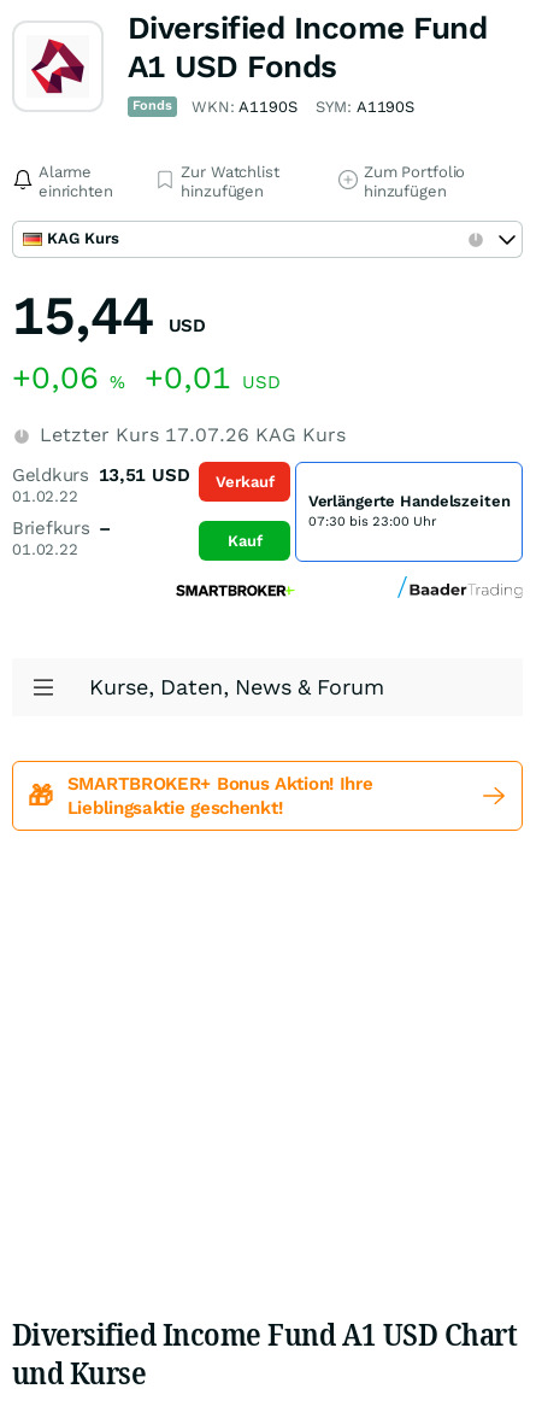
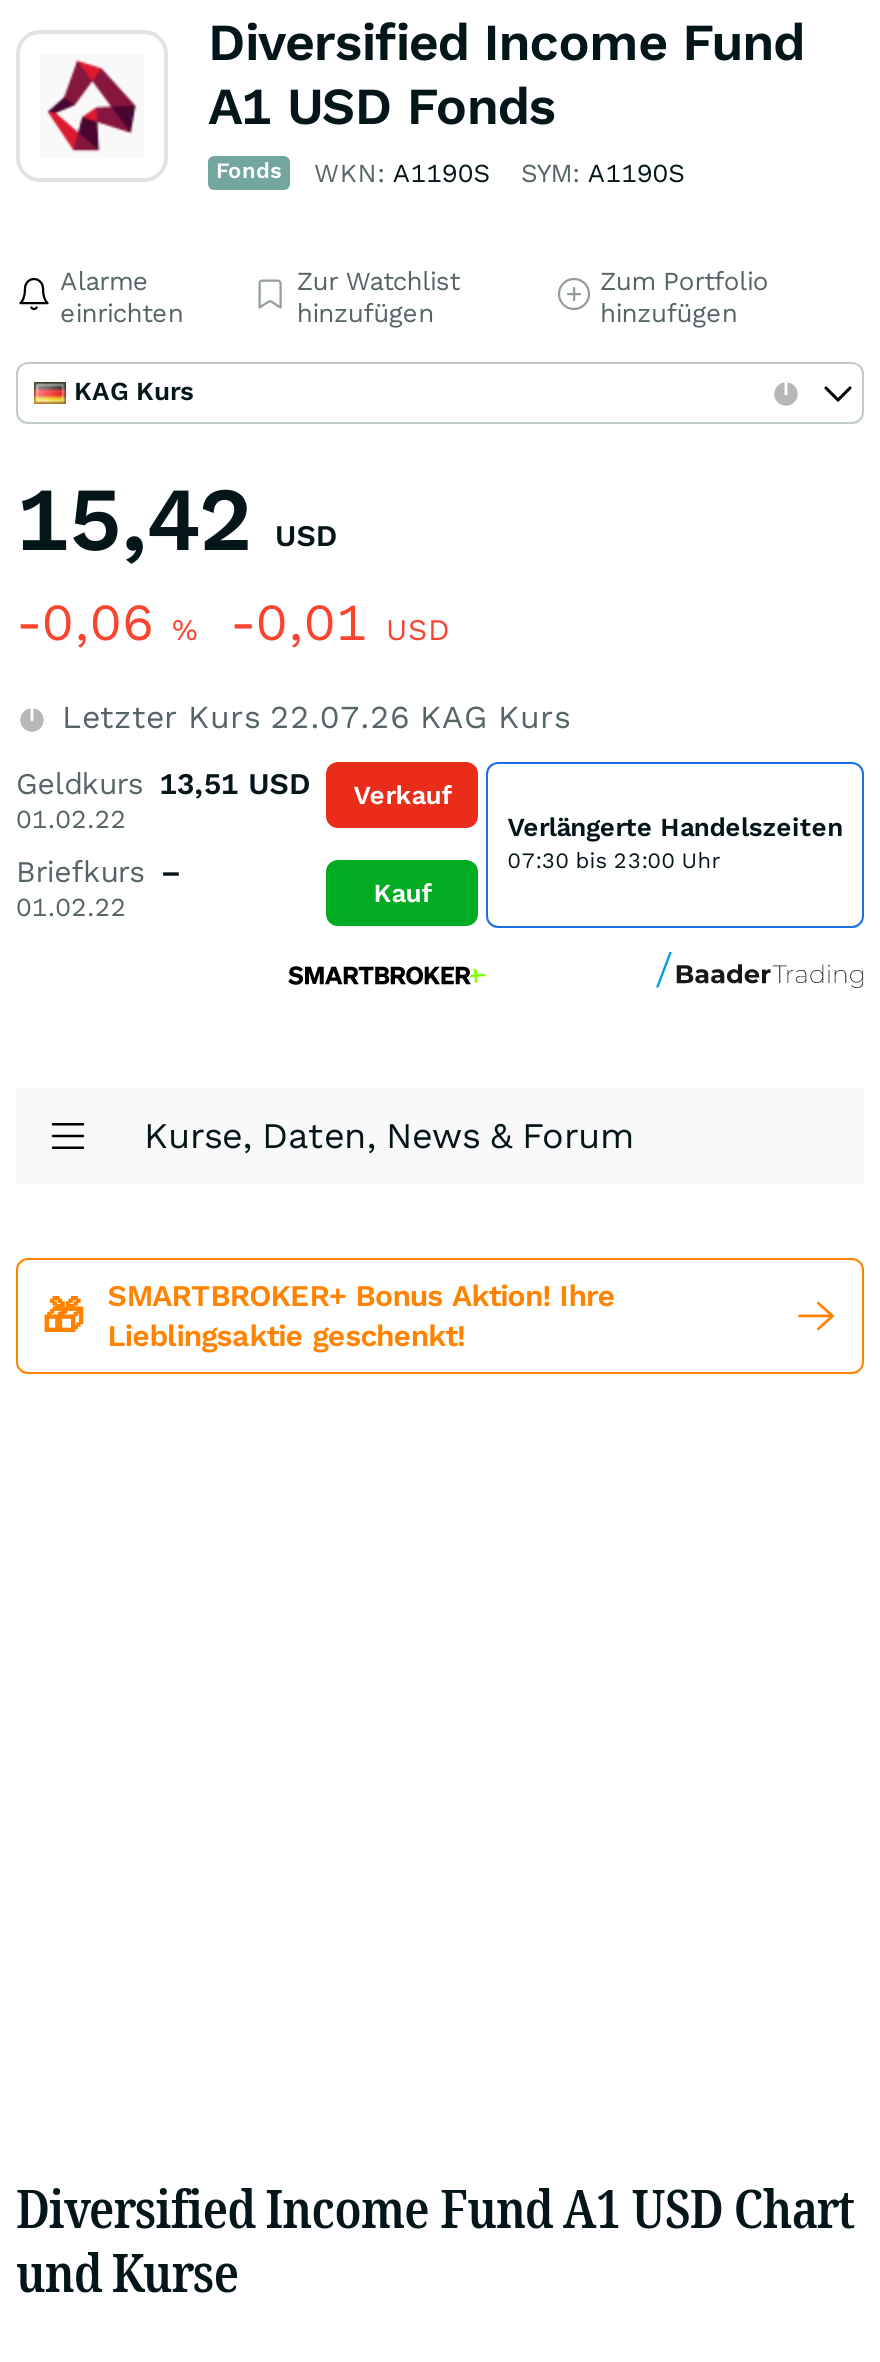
- 15,44 USD
+ 15,42 USD

- +0,06% +0,01 USD
+ -0,06% -0,01 USD

- Letzter Kurs 17.07.26 KAG Kurs
+ Letzter Kurs 22.07.26 KAG Kurs
